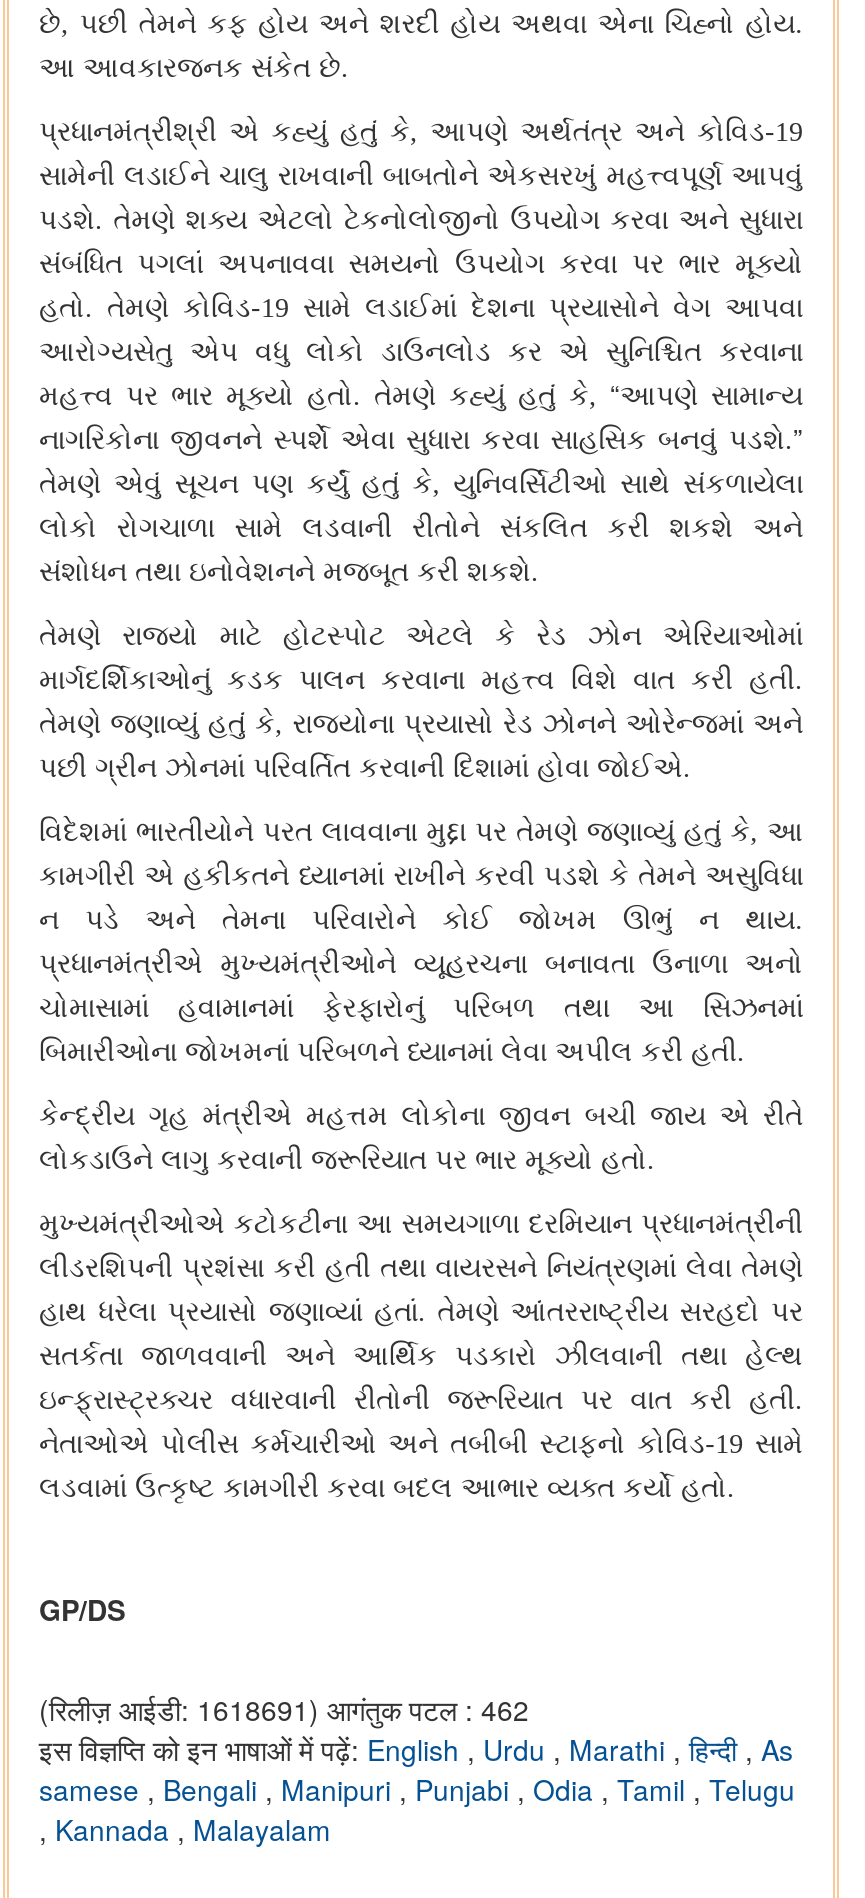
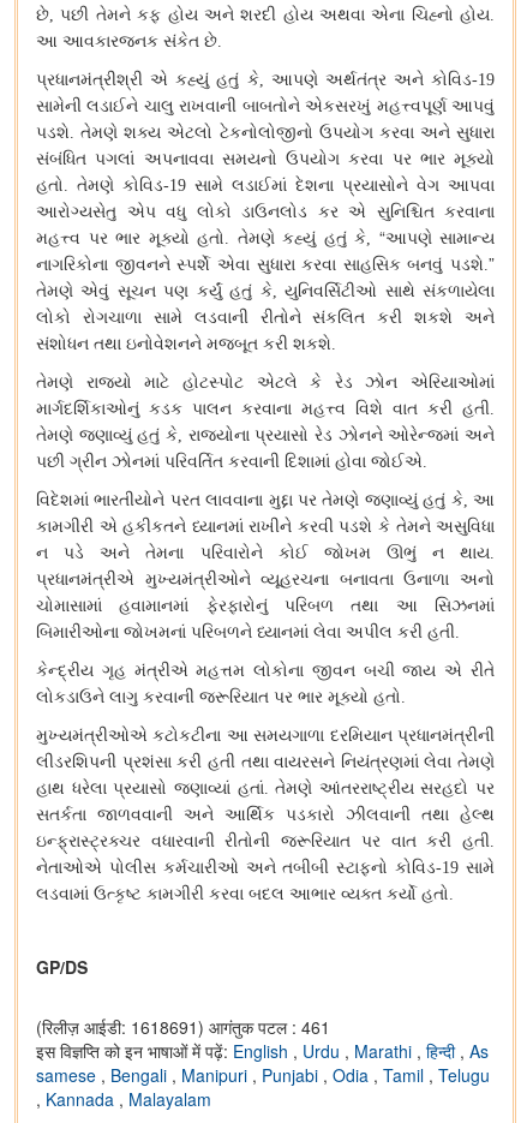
- (रिलीज़ आईडी: 1618691) आगंतुक पटल : 462
+ (रिलीज़ आईडी: 1618691) आगंतुक पटल : 461
